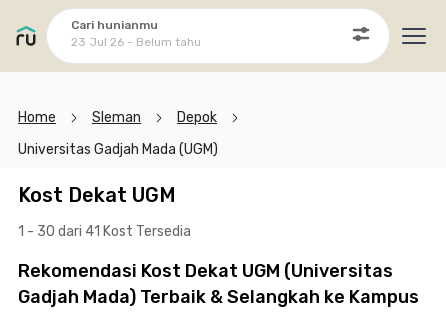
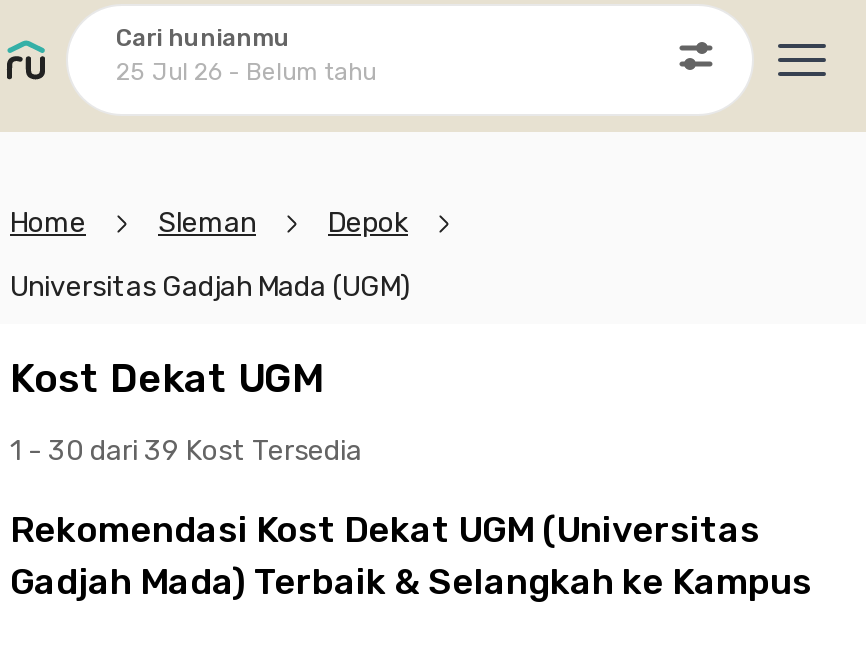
- 23 Jul 26 - Belum tahu
+ 25 Jul 26 - Belum tahu

- 1 - 30 dari 41 Kost Tersedia
+ 1 - 30 dari 39 Kost Tersedia
